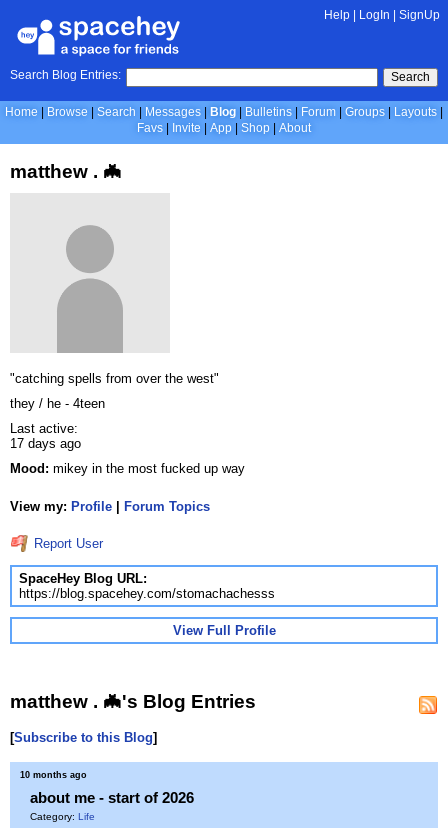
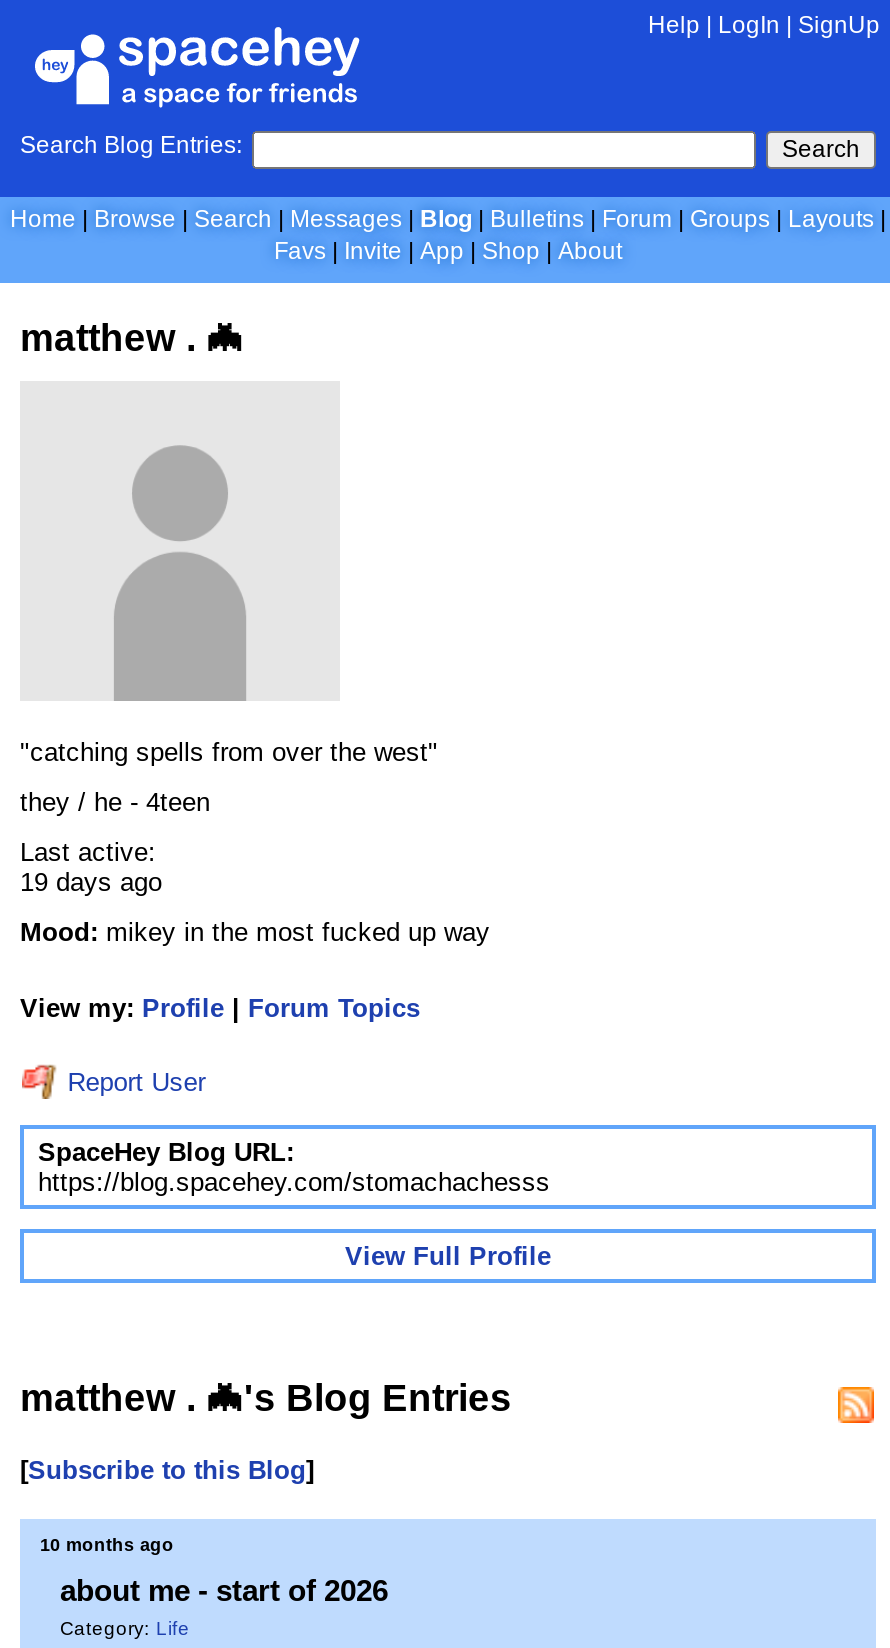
- 17 days ago
+ 19 days ago
